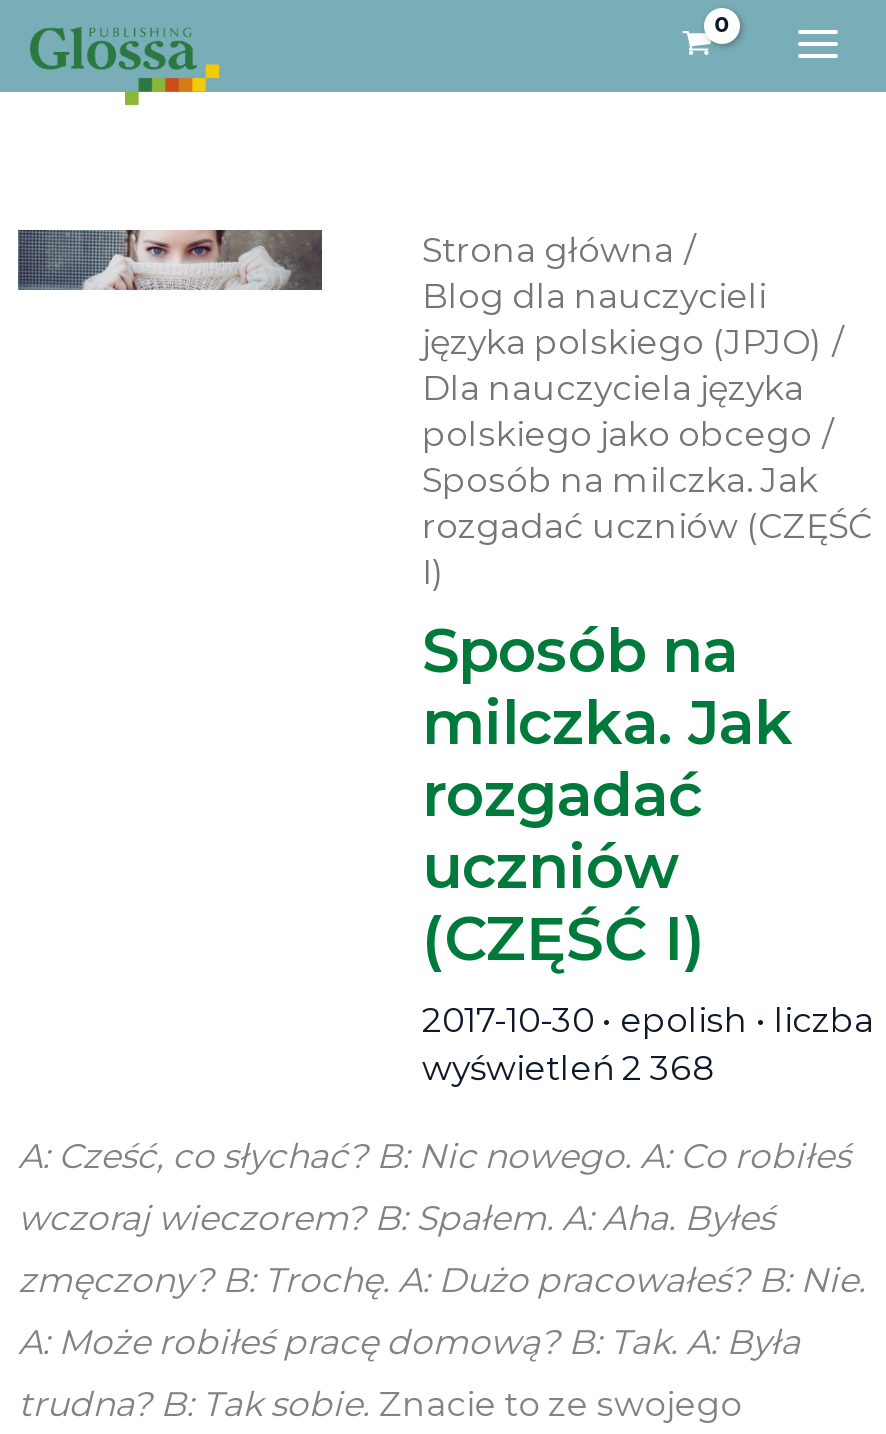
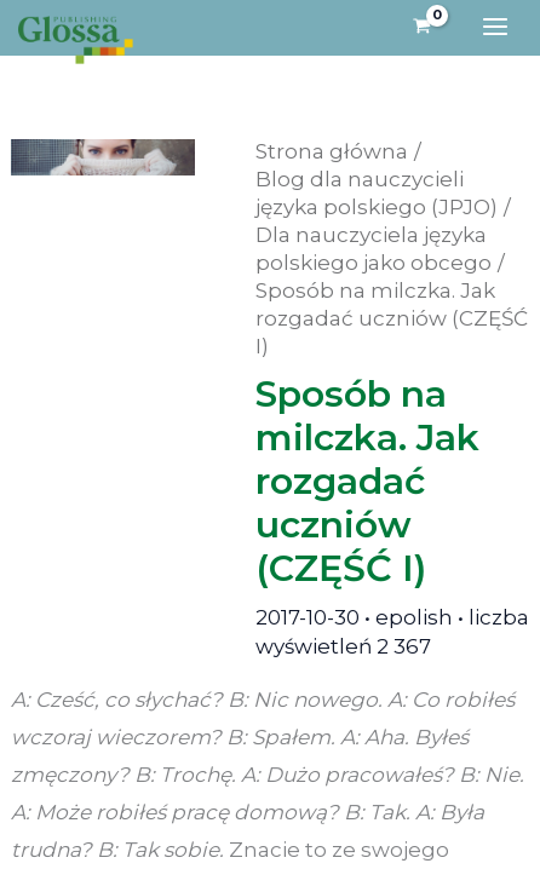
- wyświetleń 2 368
+ wyświetleń 2 367
